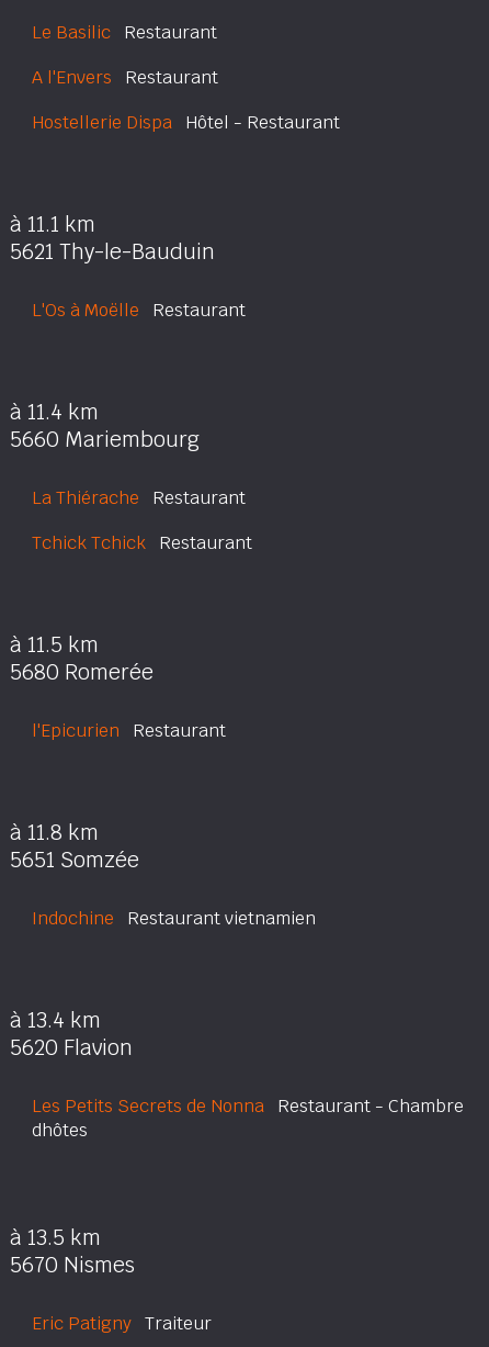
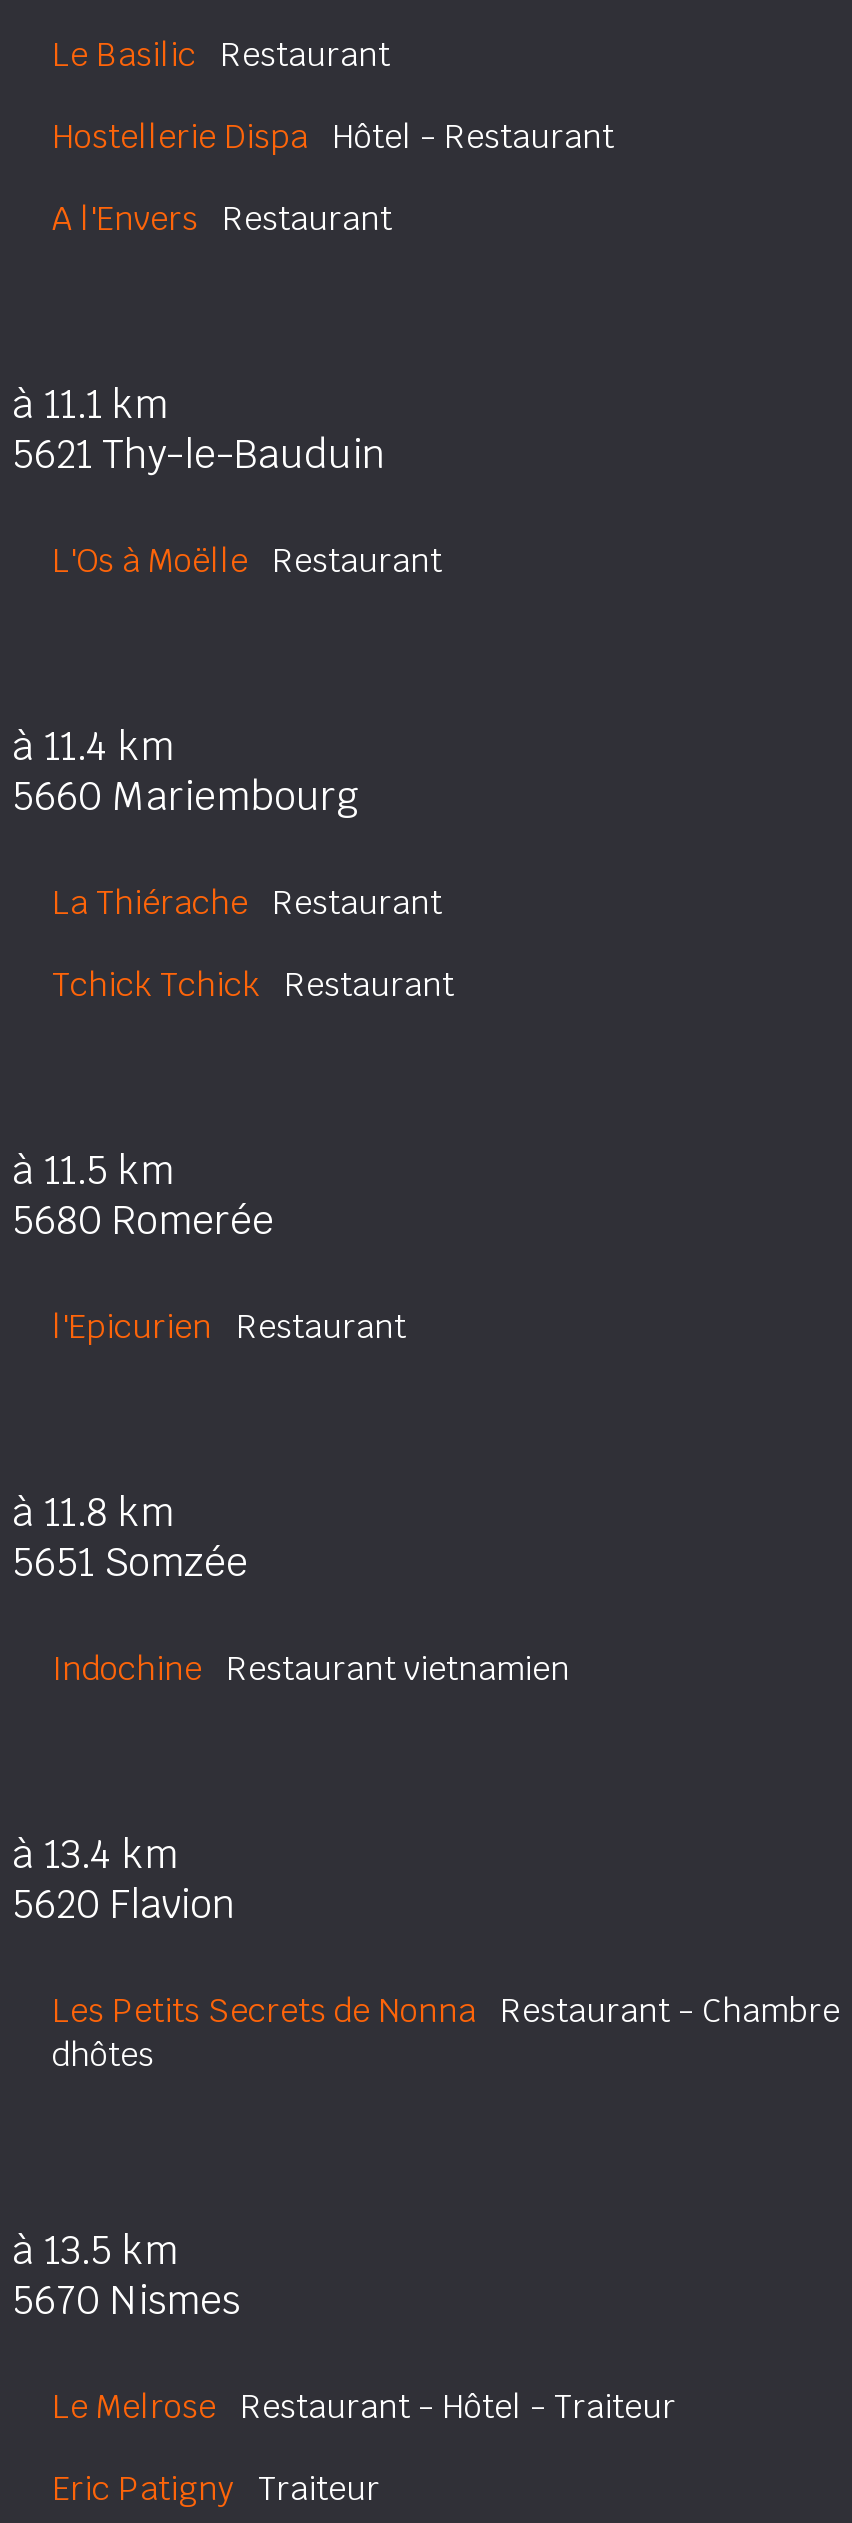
moved up: Hostellerie Dispa Hôtel - Restaurant

+ Le Melrose Restaurant - Hôtel - Traiteur
